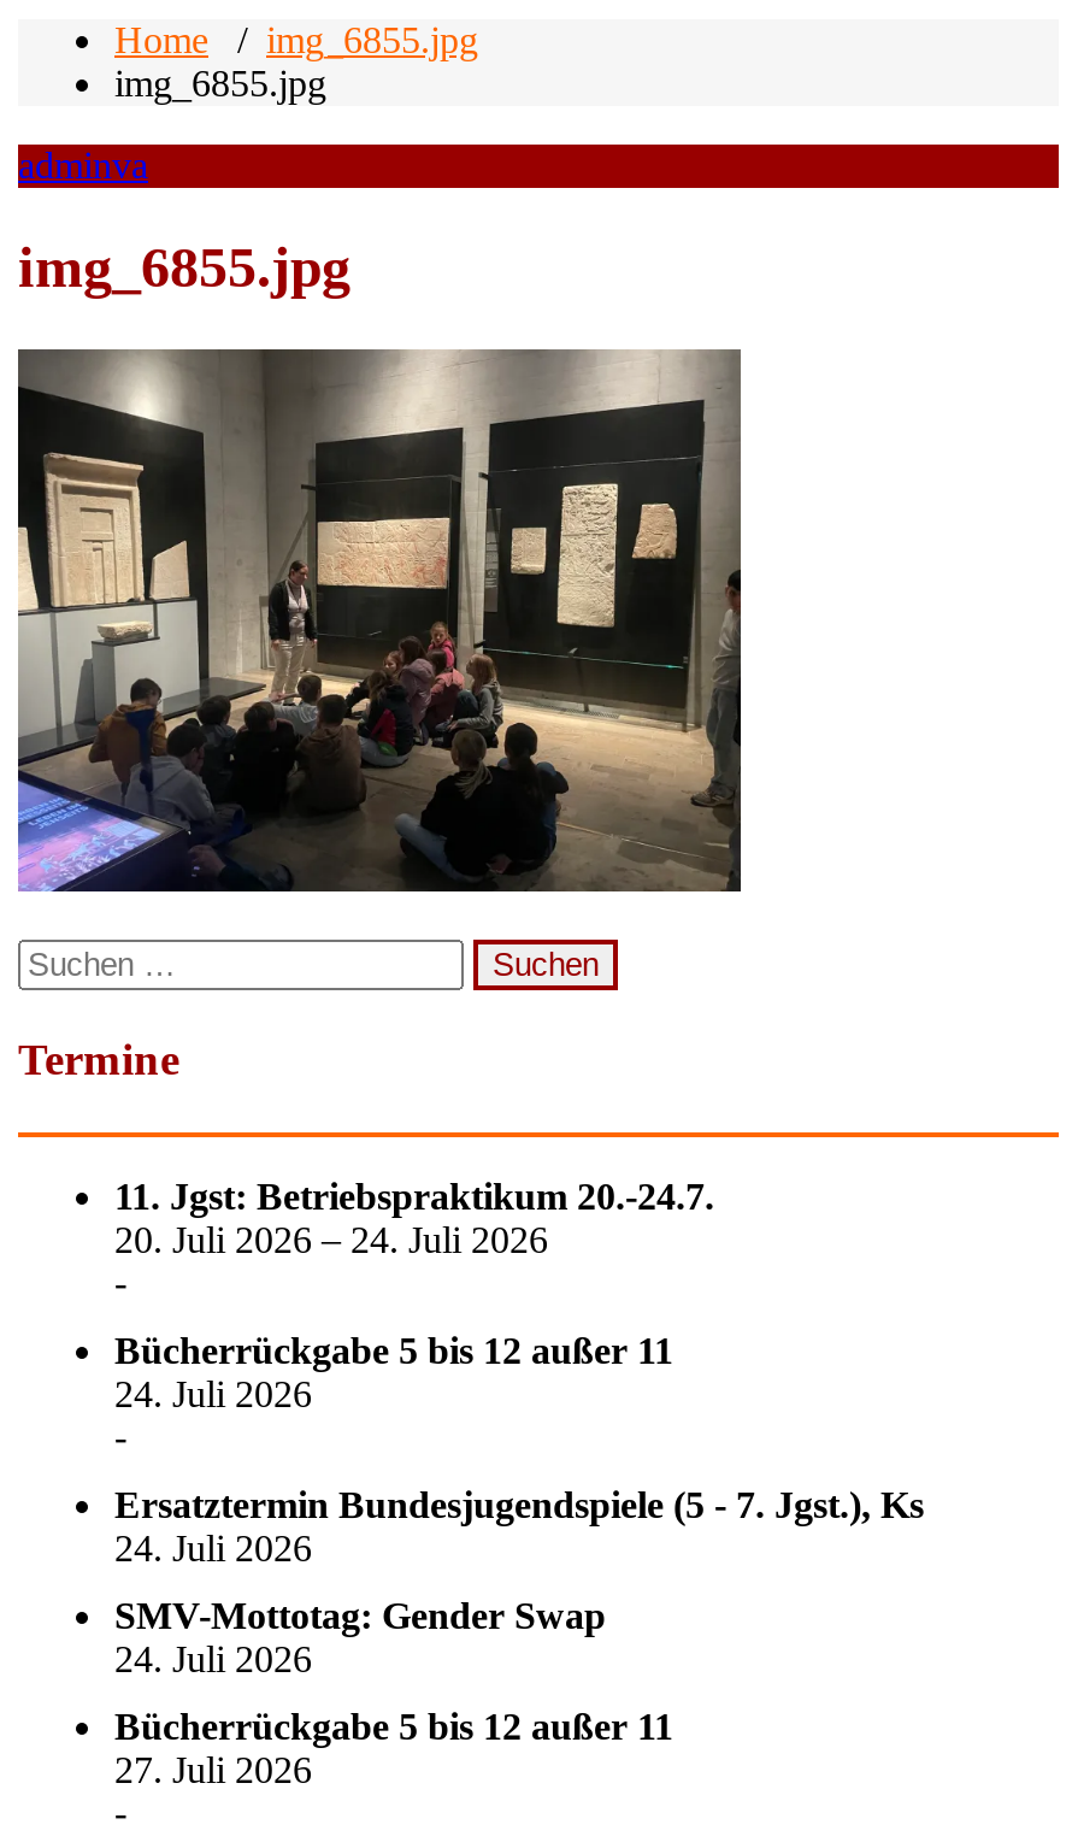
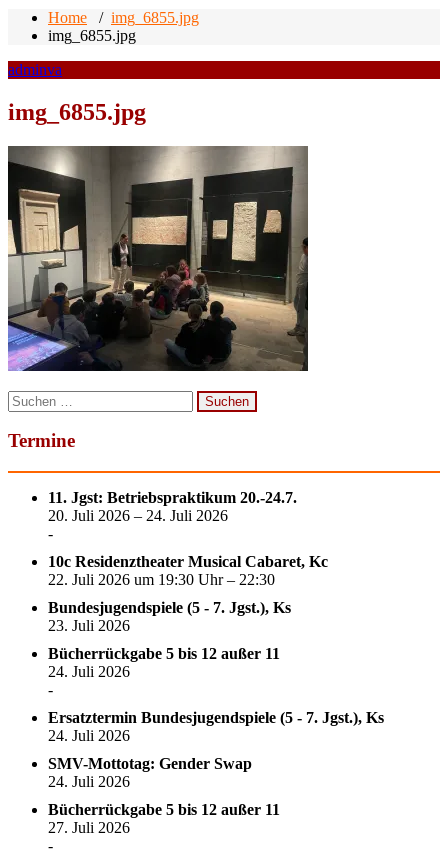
+ 10c Residenztheater Musical Cabaret, Kc
+ 22. Juli 2026 um 19:30 Uhr – 22:30
+ Bundesjugendspiele (5 - 7. Jgst.), Ks
+ 23. Juli 2026
